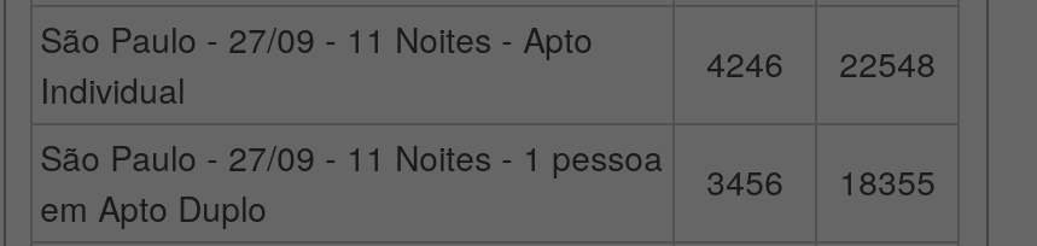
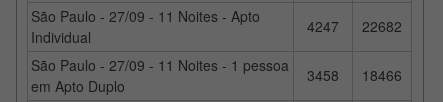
- 4246
+ 4247

- 22548
+ 22682

- 3456
+ 3458

- 18355
+ 18466
